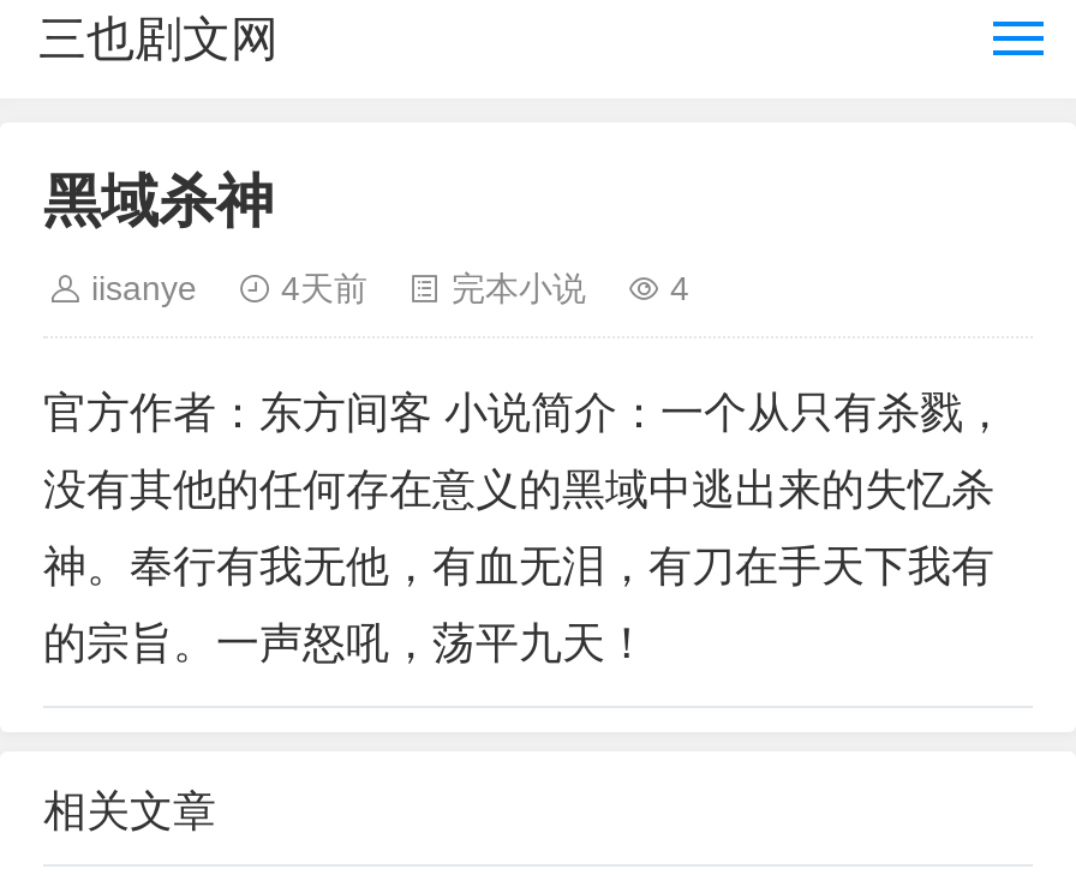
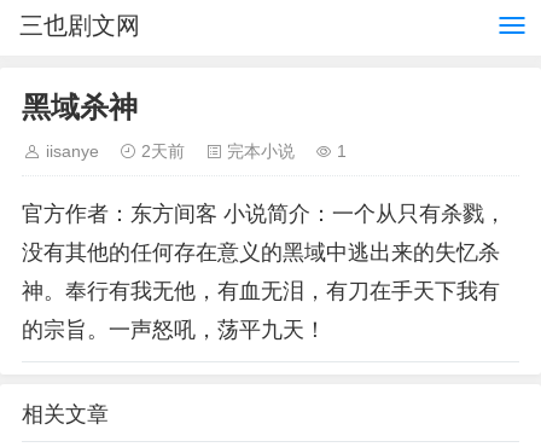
- 4天前
+ 2天前

- 4
+ 1
